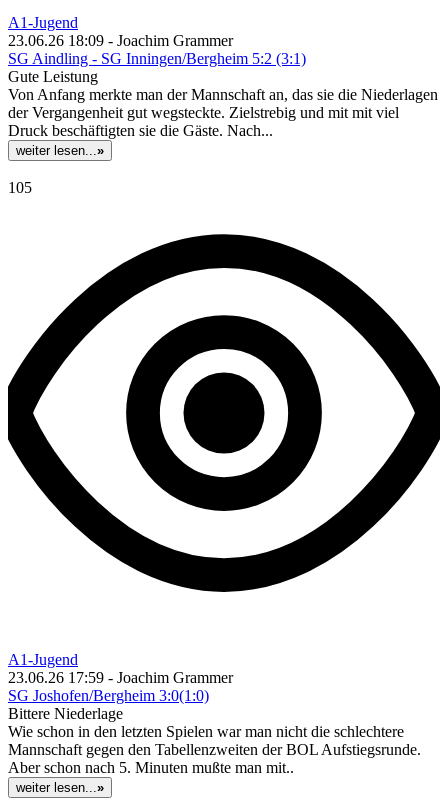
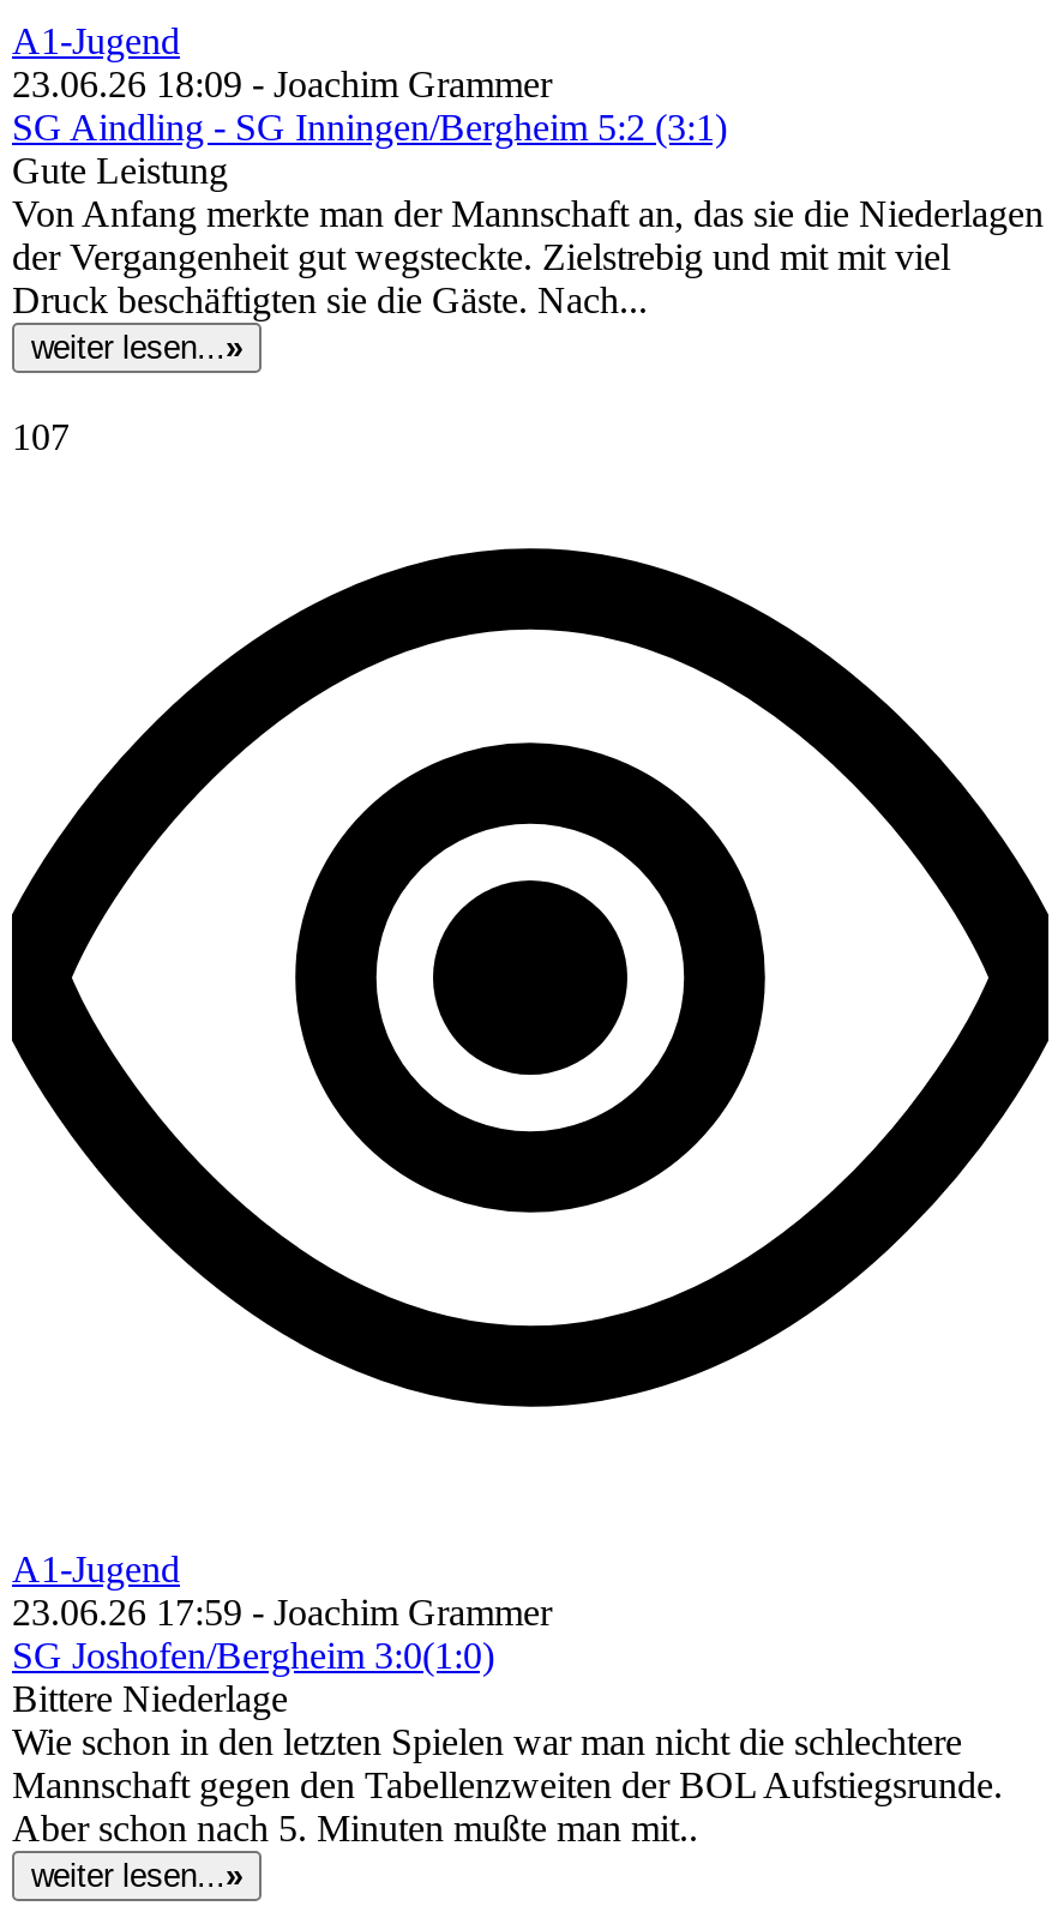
- 105
+ 107
